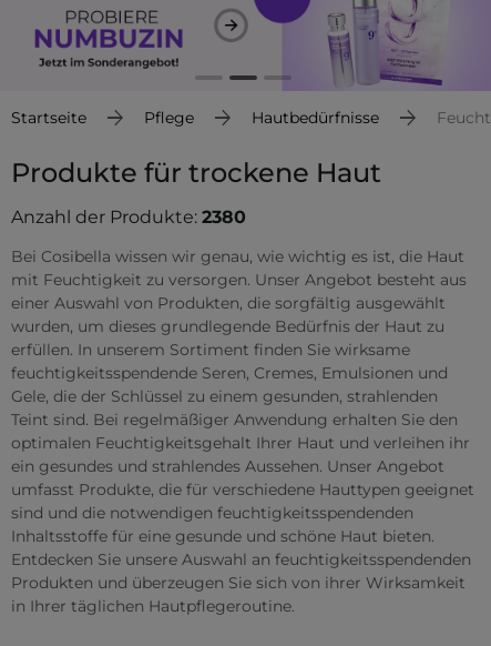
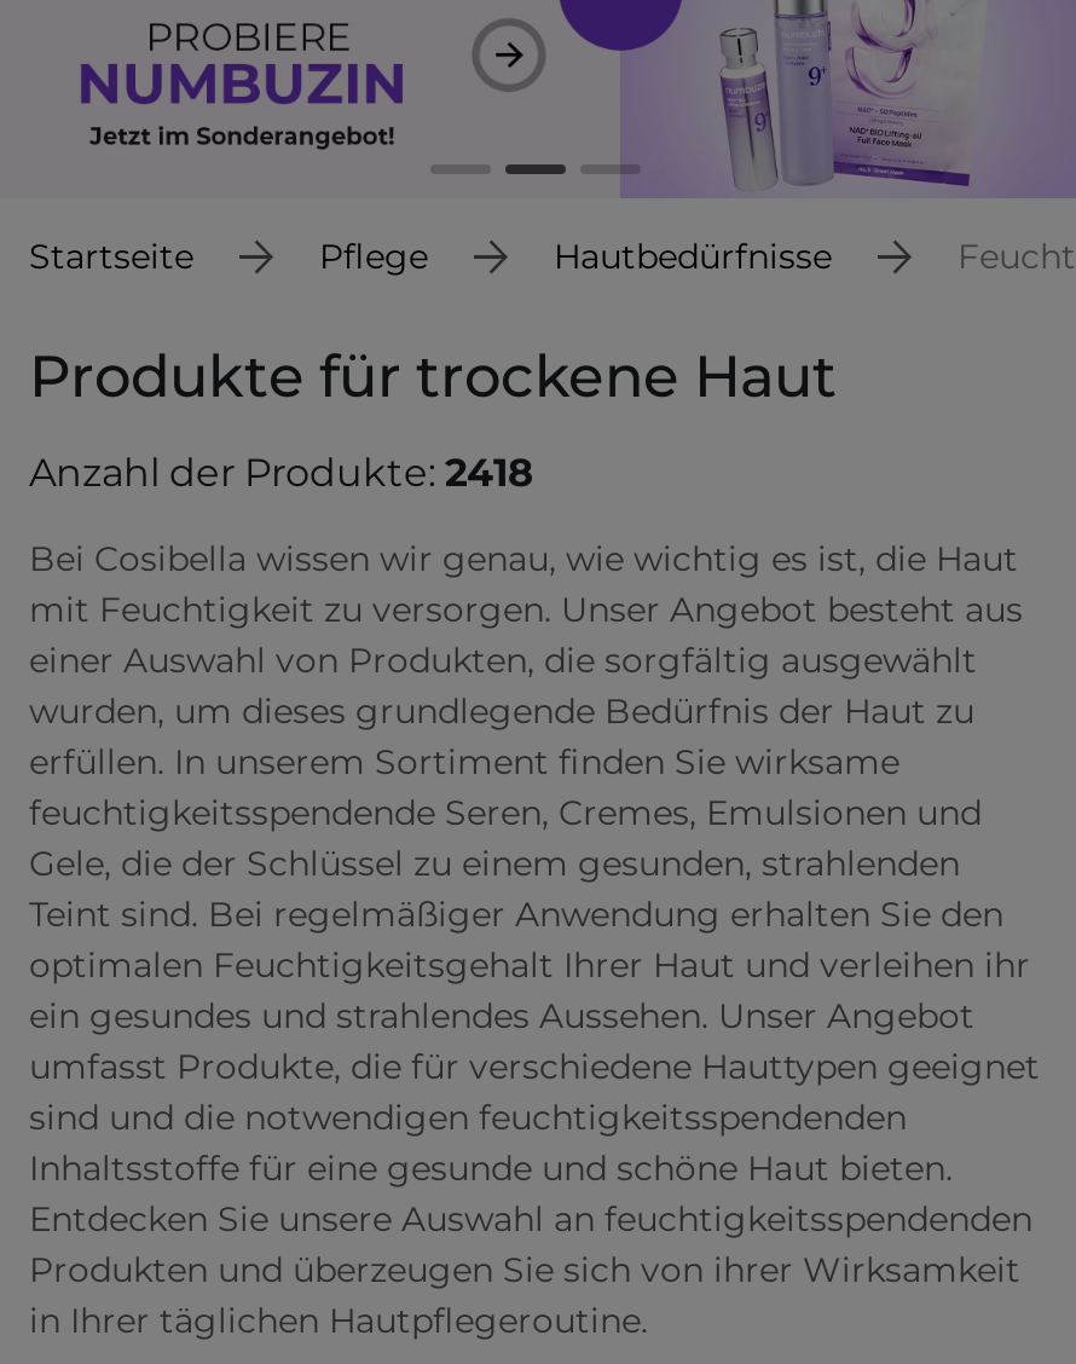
- Anzahl der Produkte: 2380
+ Anzahl der Produkte: 2418
